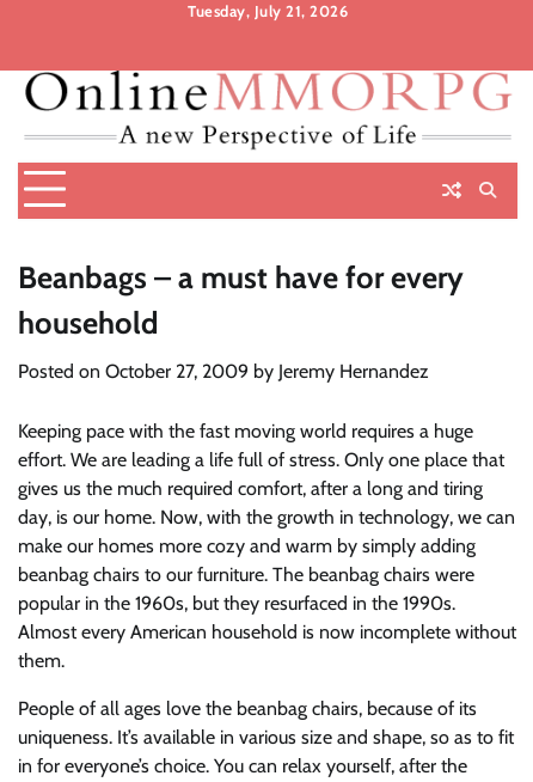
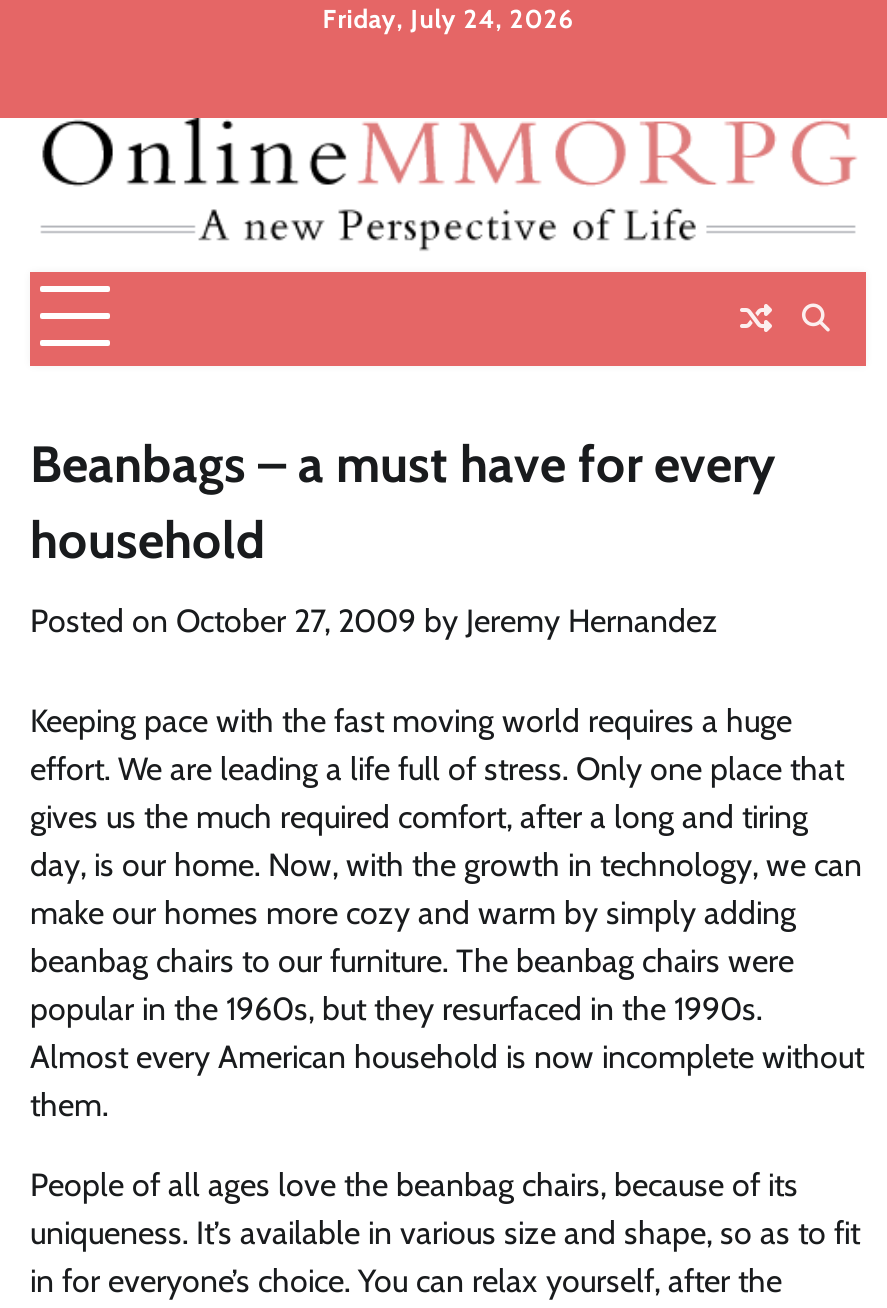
- Tuesday, July 21, 2026
+ Friday, July 24, 2026
